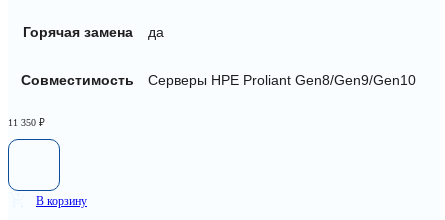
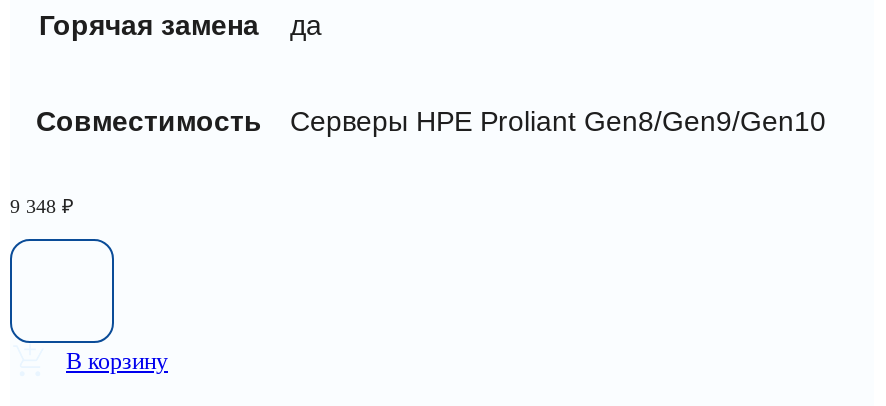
- 11 350 ₽
+ 9 348 ₽
